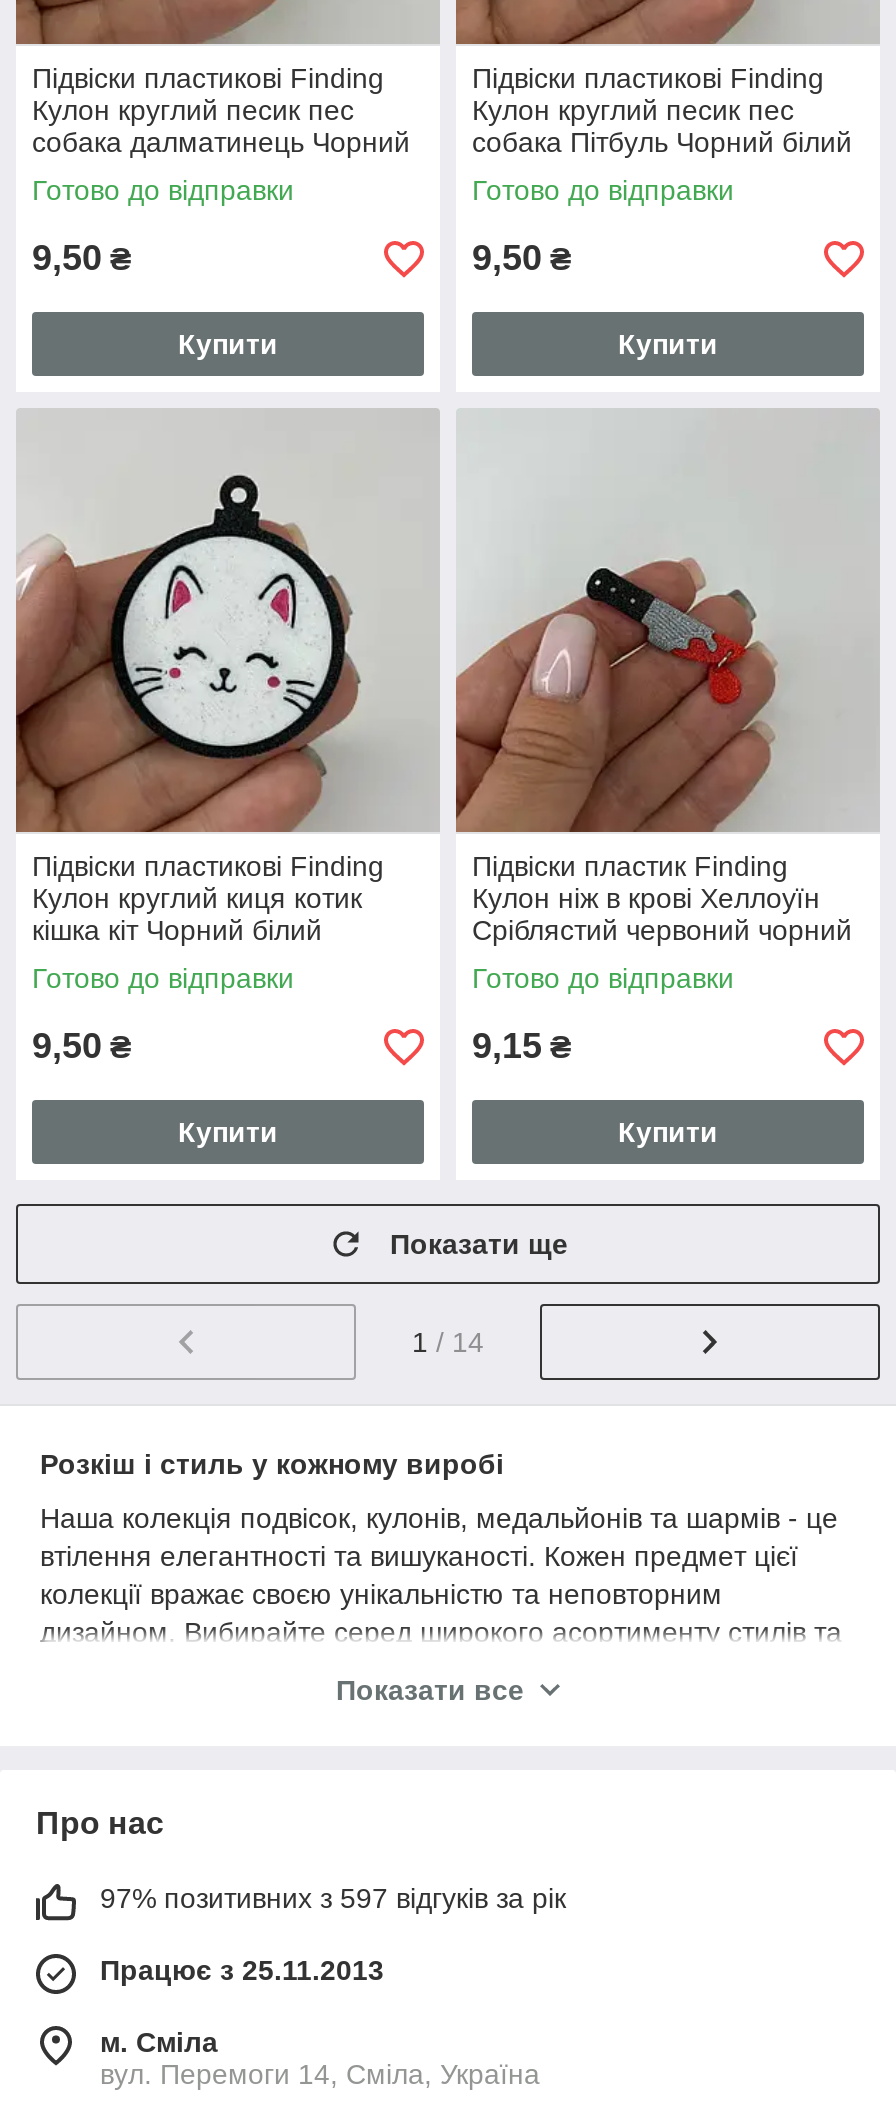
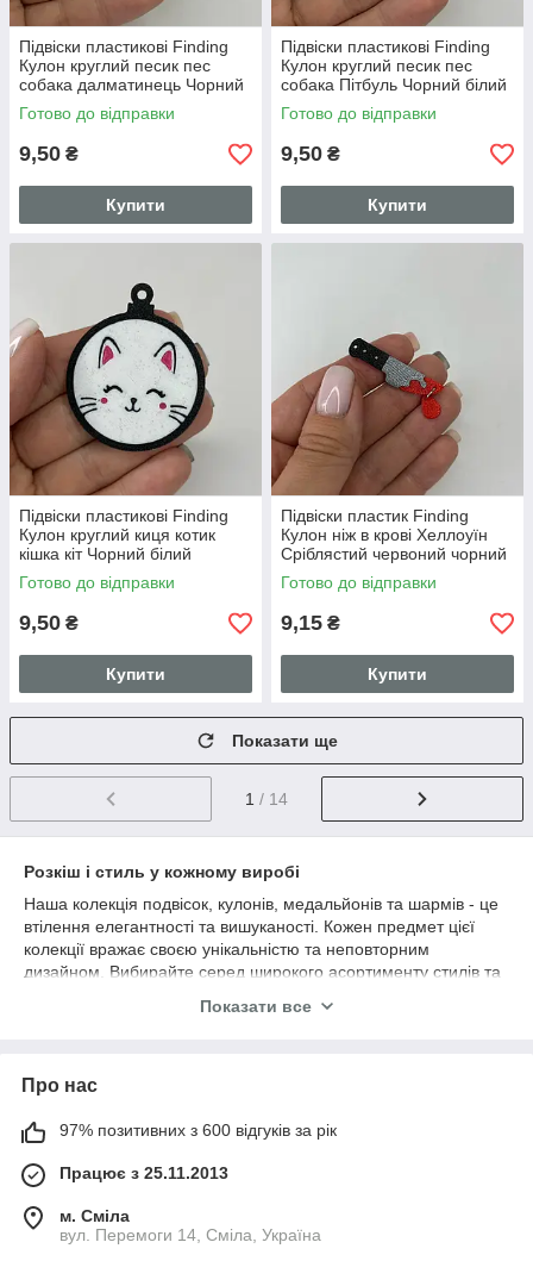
- 97% позитивних з 597 відгуків за рік
+ 97% позитивних з 600 відгуків за рік
